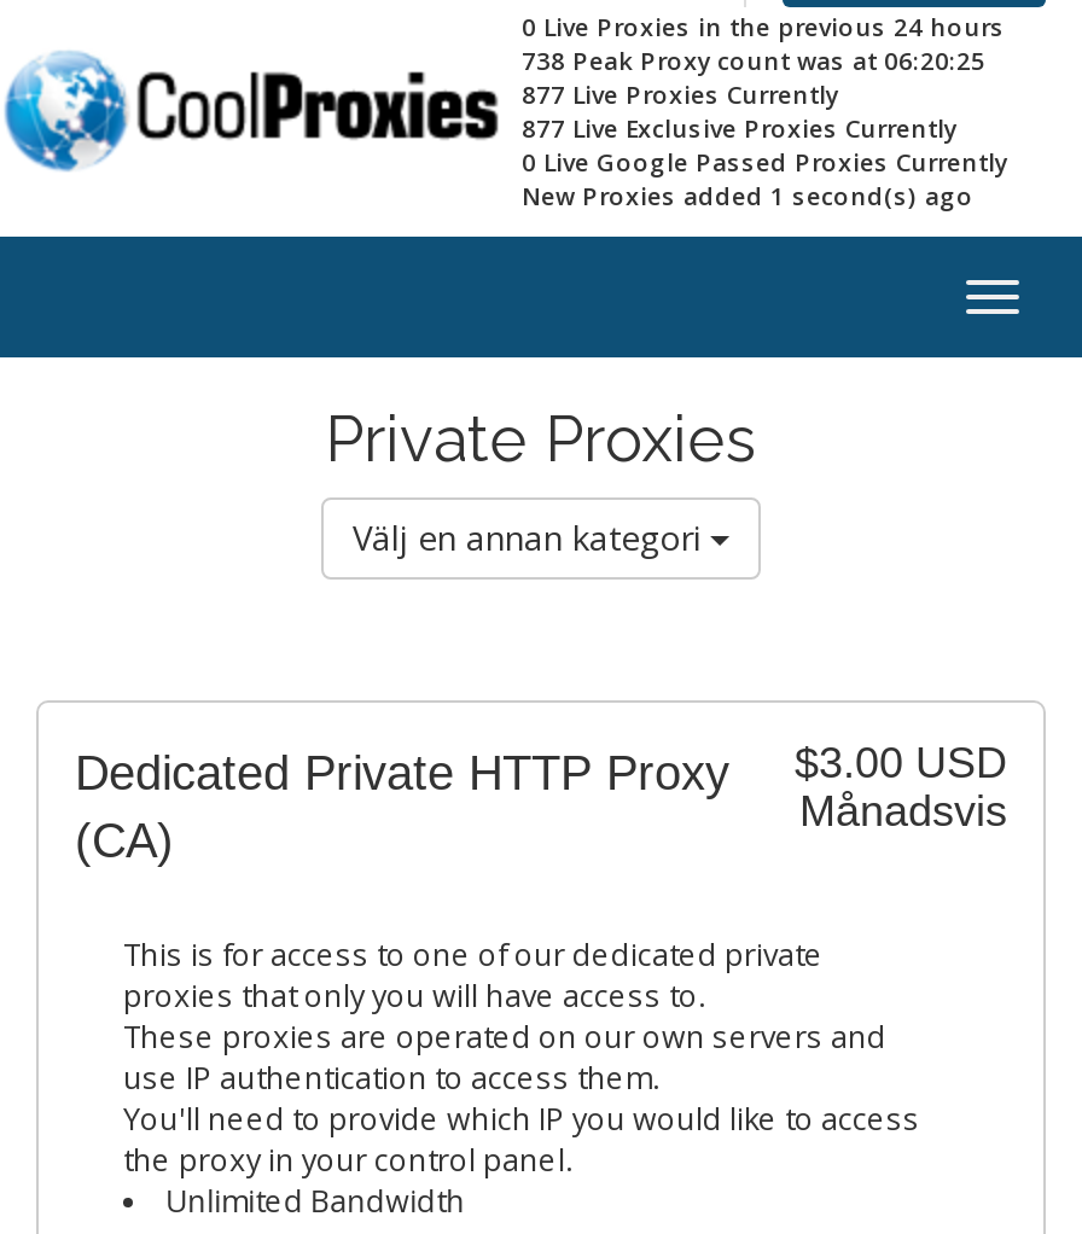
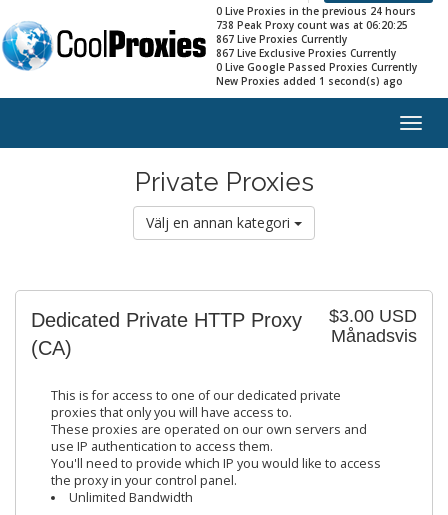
- 877 Live Proxies Currently
+ 867 Live Proxies Currently

- 877 Live Exclusive Proxies Currently
+ 867 Live Exclusive Proxies Currently
